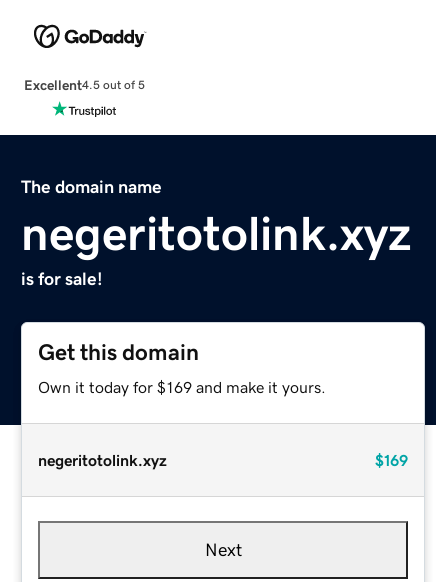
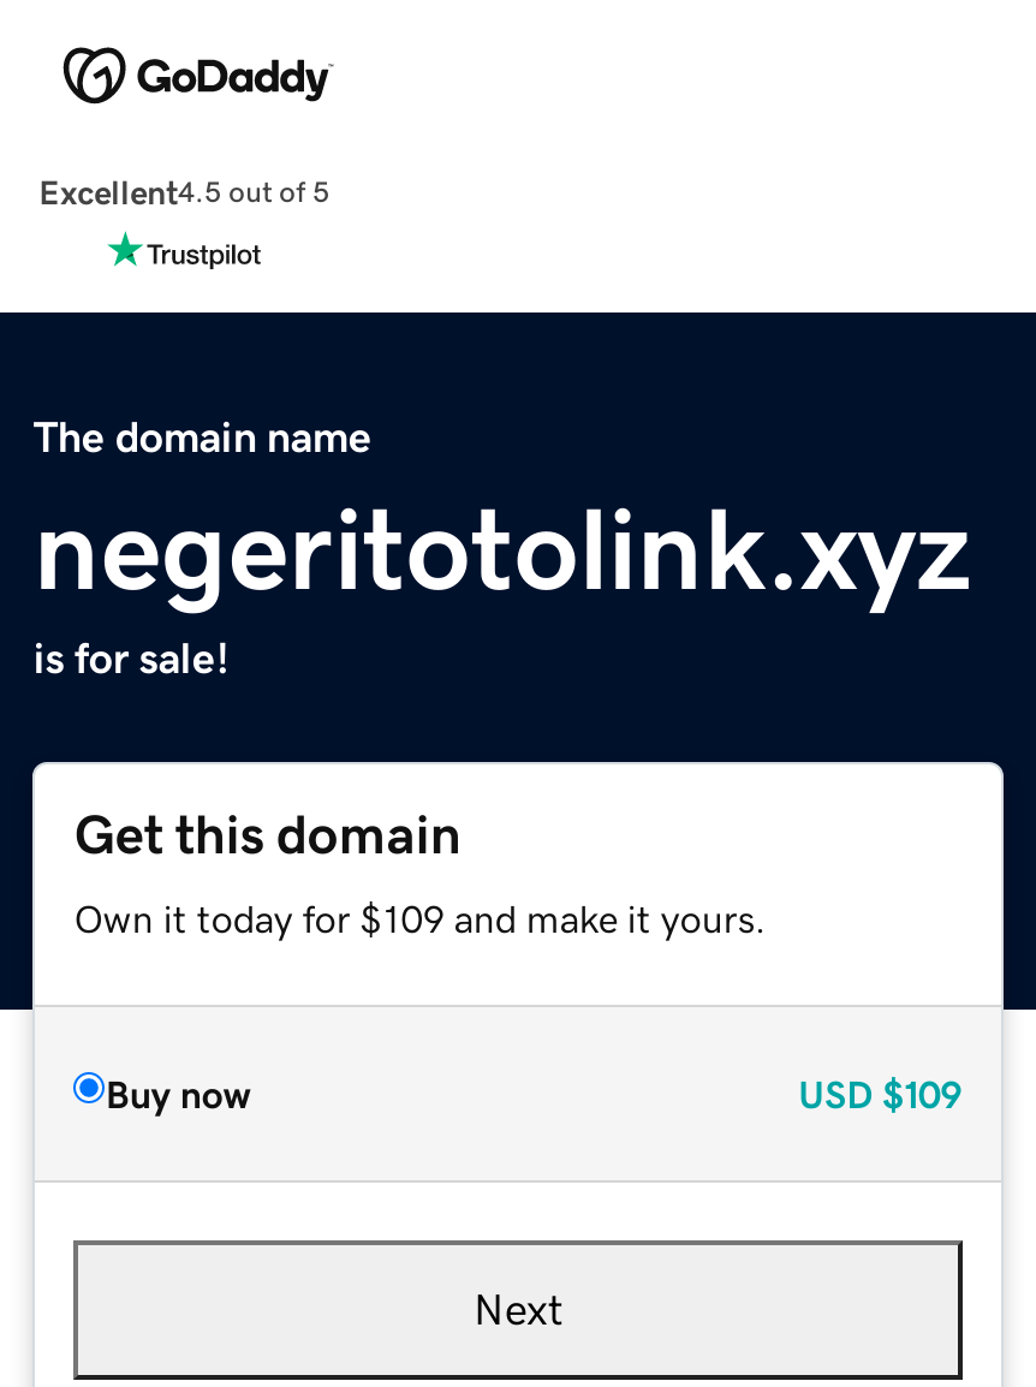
- Own it today for $169 and make it yours.
+ Own it today for $109 and make it yours.

- negeritotolink.xyz
- $169
+ Buy now
+ USD $109
